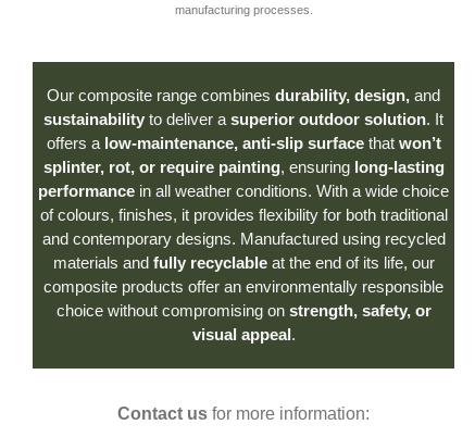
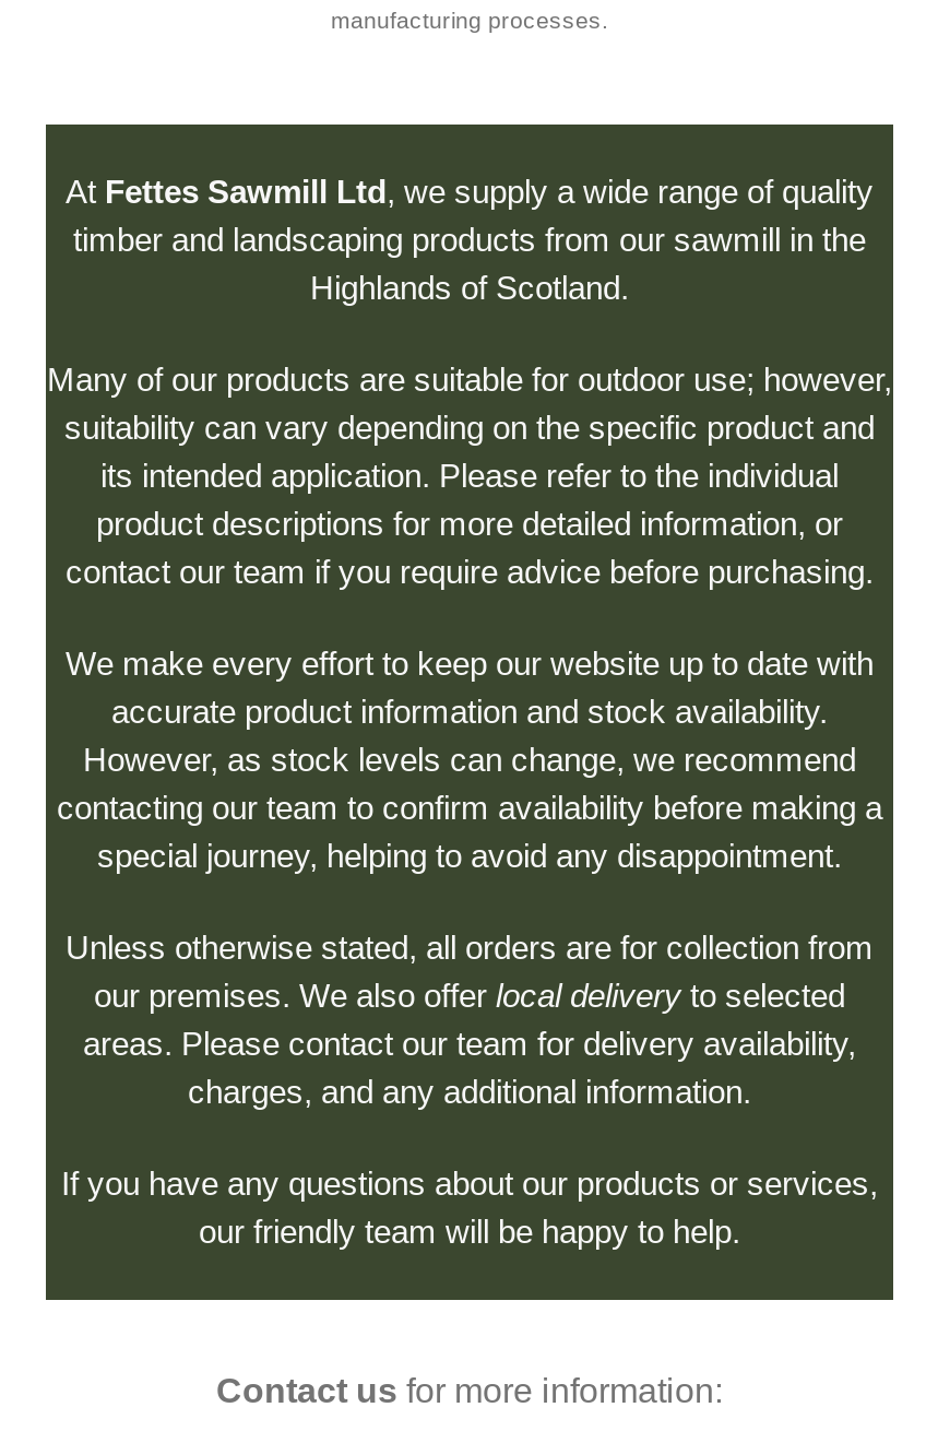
- Our composite range combines durability, design, and
- sustainability to deliver a superior outdoor solution. It
- offers a low-maintenance, anti-slip surface that won’t
- splinter, rot, or require painting, ensuring long-lasting
- performance in all weather conditions. With a wide choice
- of colours, finishes, it provides flexibility for both traditional
- and contemporary designs. Manufactured using recycled
- materials and fully recyclable at the end of its life, our
- composite products offer an environmentally responsible
- choice without compromising on strength, safety, or
- visual appeal.
+ At Fettes Sawmill Ltd, we supply a wide range of quality
+ timber and landscaping products from our sawmill in the
+ Highlands of Scotland.
+ Many of our products are suitable for outdoor use; however,
+ suitability can vary depending on the specific product and
+ its intended application. Please refer to the individual
+ product descriptions for more detailed information, or
+ contact our team if you require advice before purchasing.
+ We make every effort to keep our website up to date with
+ accurate product information and stock availability.
+ However, as stock levels can change, we recommend
+ contacting our team to confirm availability before making a
+ special journey, helping to avoid any disappointment.
+ Unless otherwise stated, all orders are for collection from
+ our premises. We also offer local delivery to selected
+ areas. Please contact our team for delivery availability,
+ charges, and any additional information.
+ If you have any questions about our products or services,
+ our friendly team will be happy to help.
